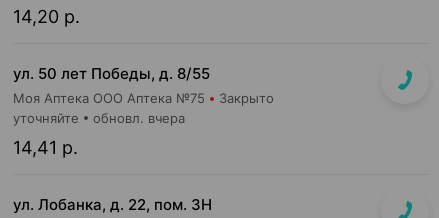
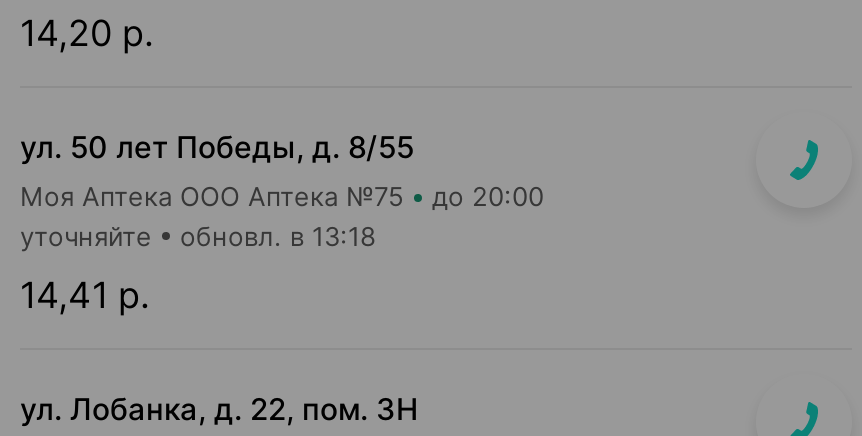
- Закрыто
+ до 20:00

- обновл. вчера
+ обновл. в 13:18
